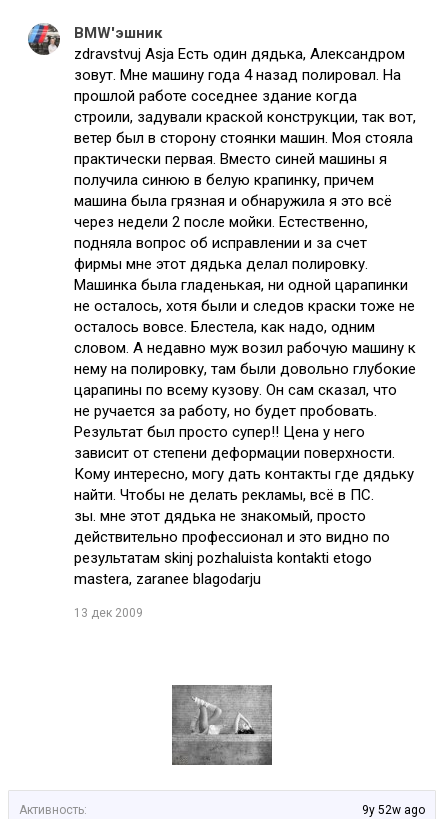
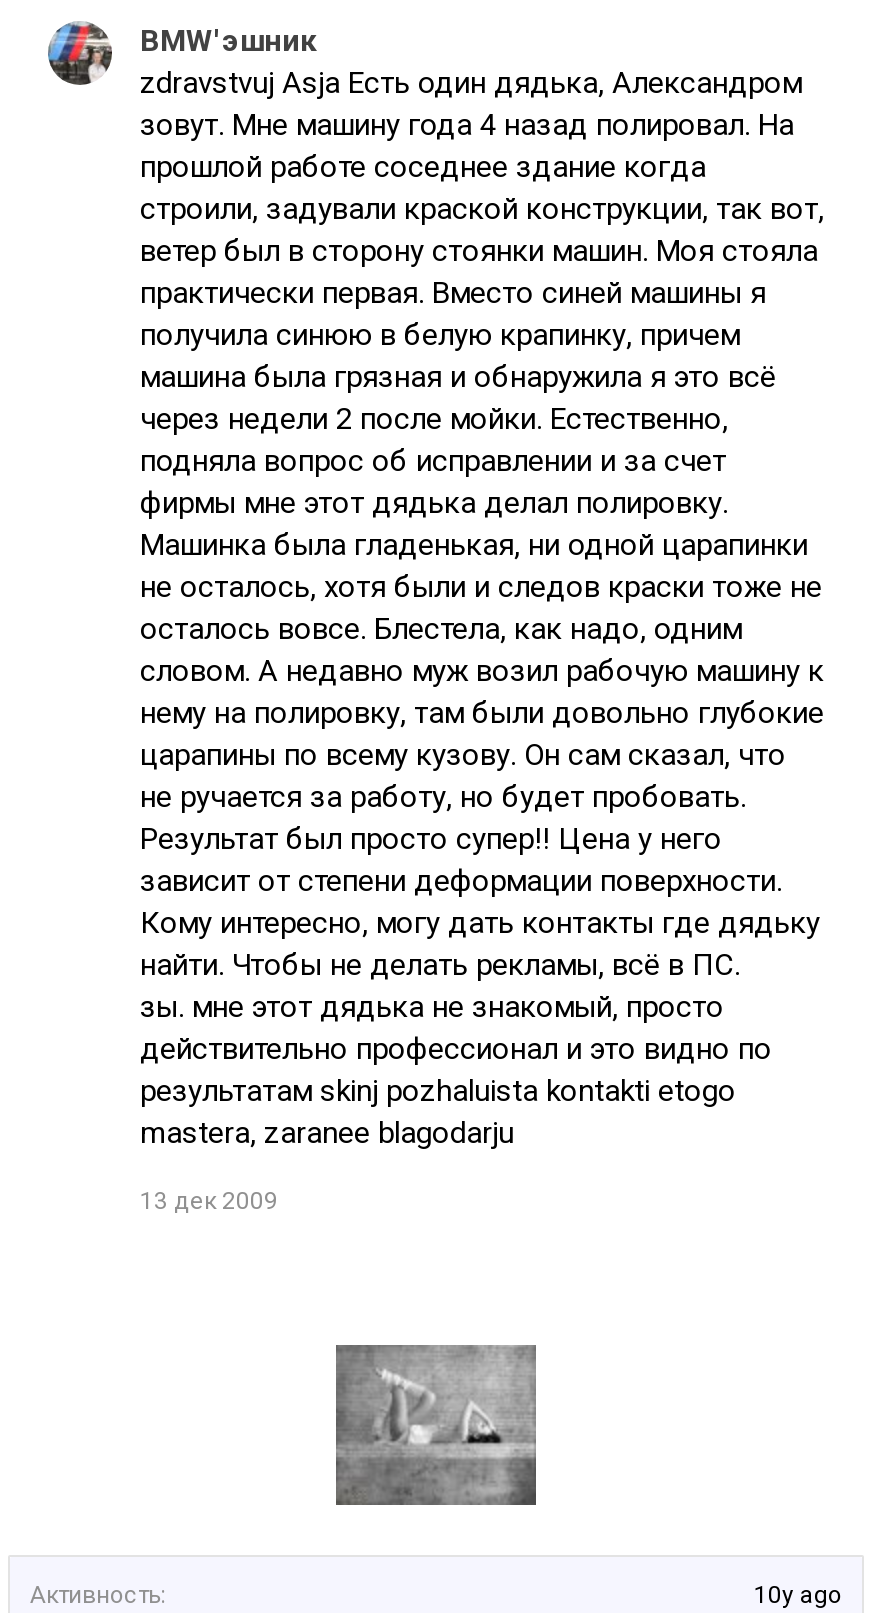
- 9y 52w ago
+ 10y ago
